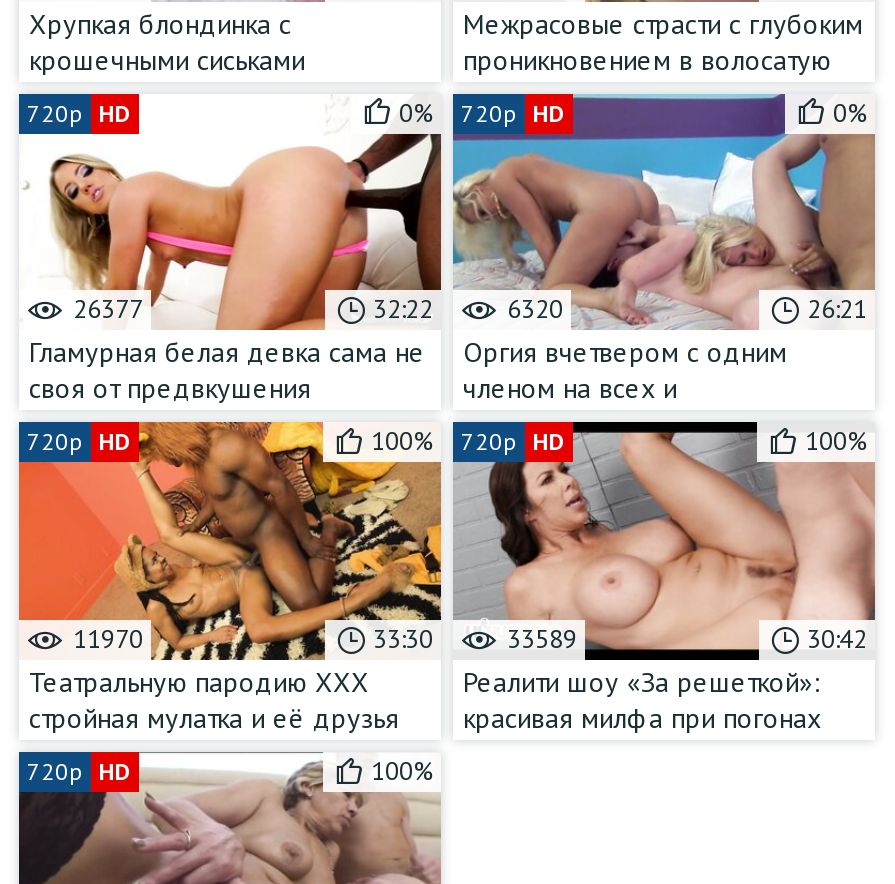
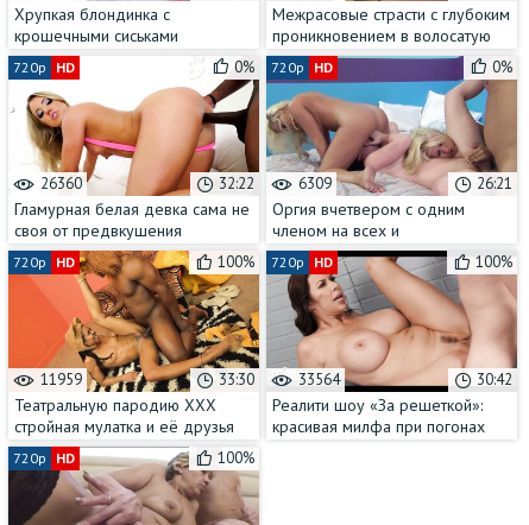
- 26377
+ 26360

- 32:22 6320
+ 32:22 6309

- 11970
+ 11959

- 33:30 33589
+ 33:30 33564
